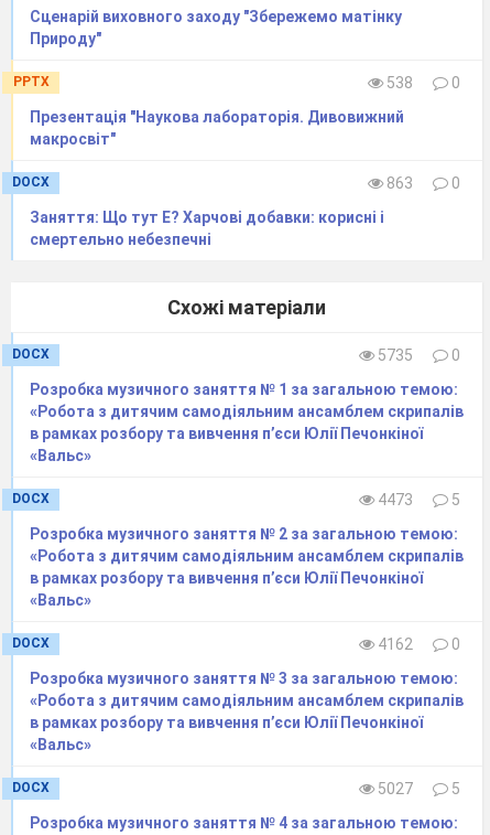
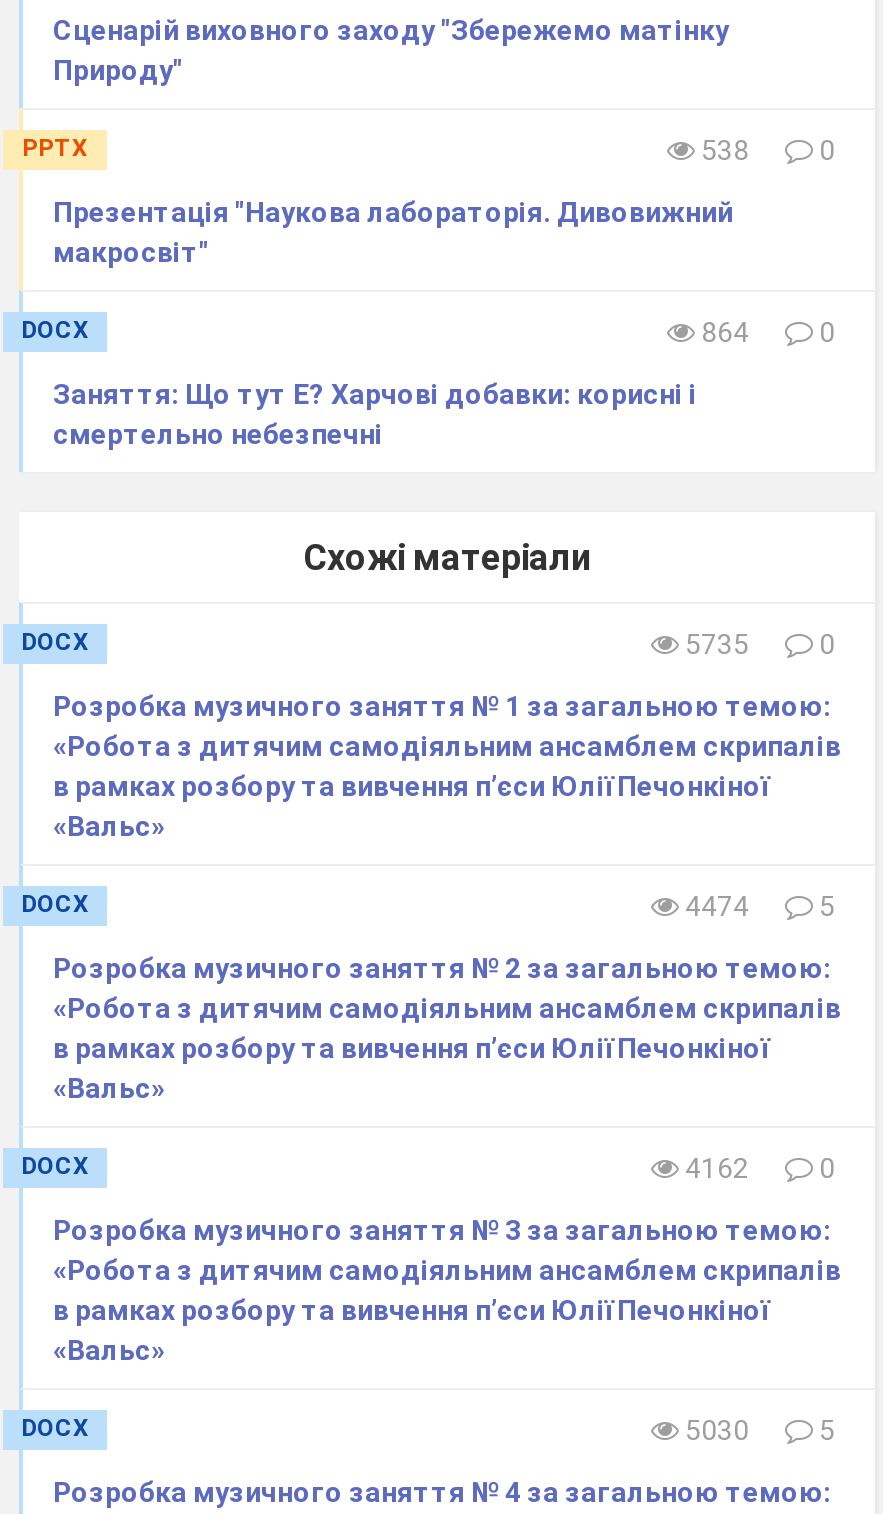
- 863 0
+ 864 0

- 4473 5
+ 4474 5

- 5027 5
+ 5030 5
